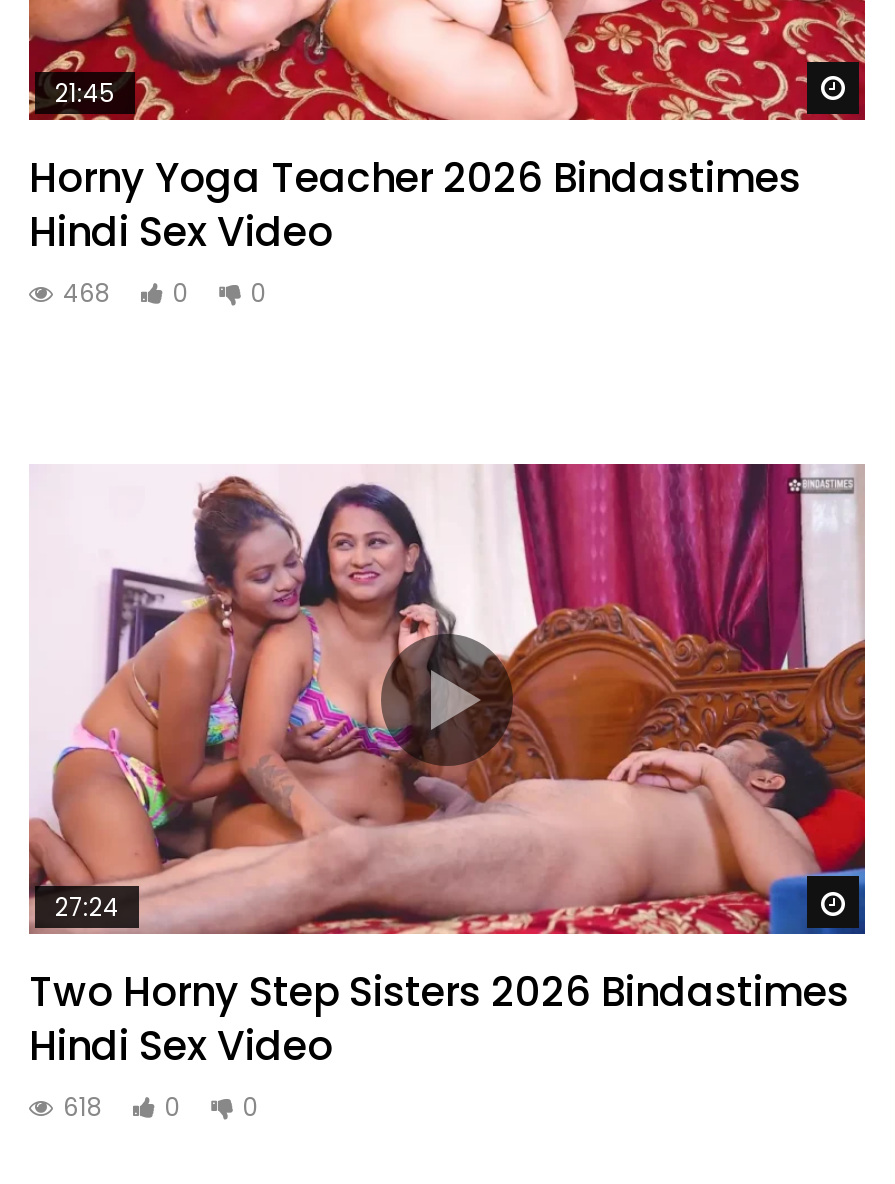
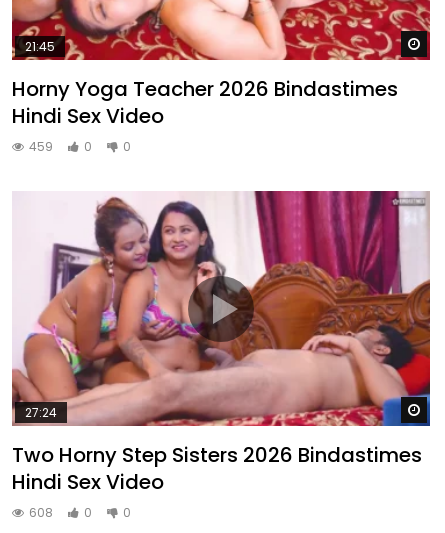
- 468 0 0
+ 459 0 0

- 618 0 0
+ 608 0 0
